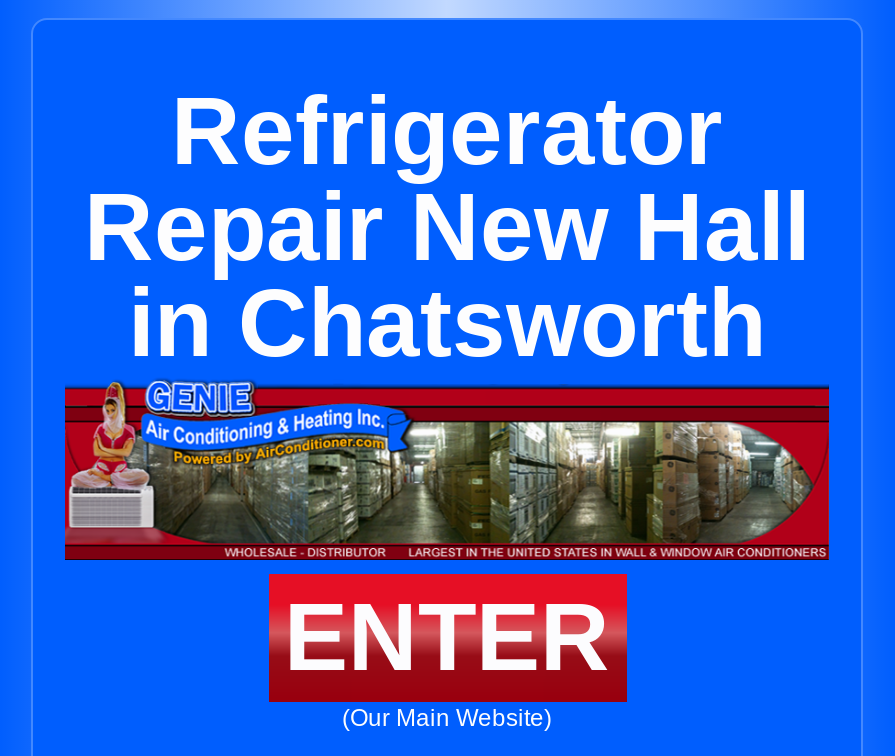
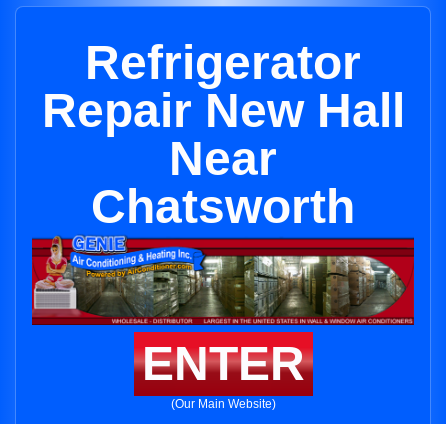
- in Chatsworth
+ Near
+ Chatsworth
